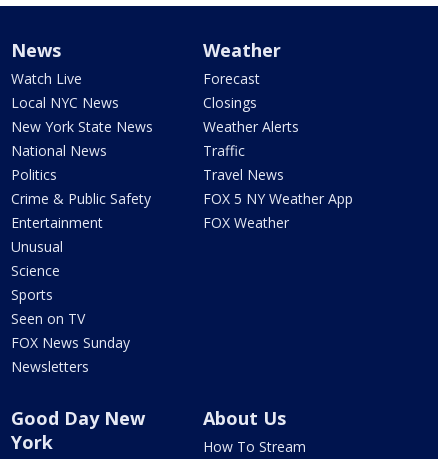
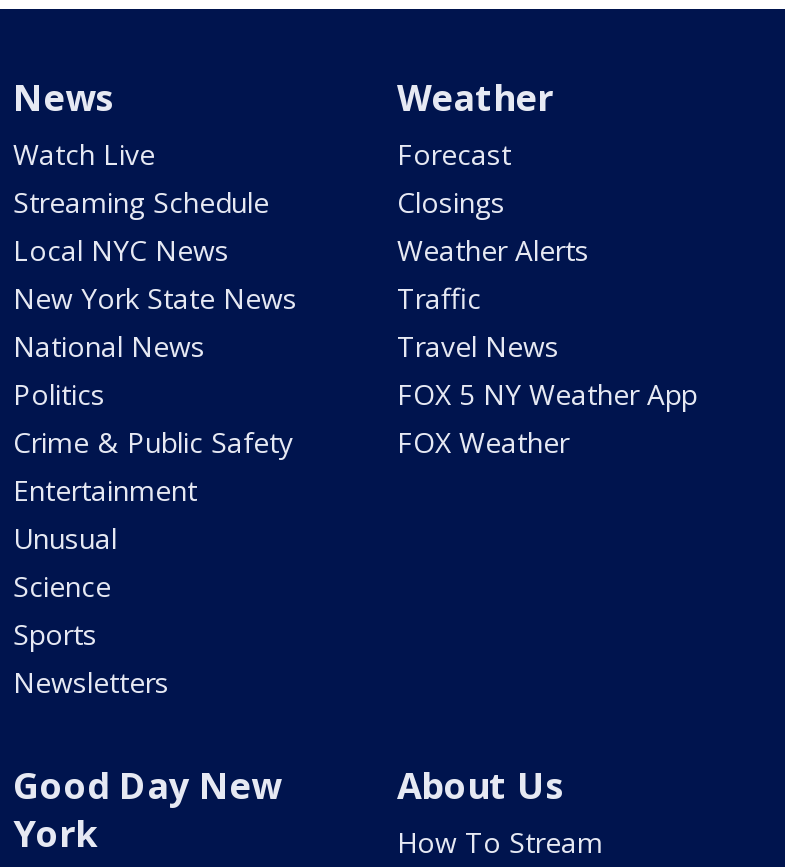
moved down: Local NYC News | New York State News | National News | ... | Science | Sports

+ Streaming Schedule

- Seen on TV
- FOX News Sunday
